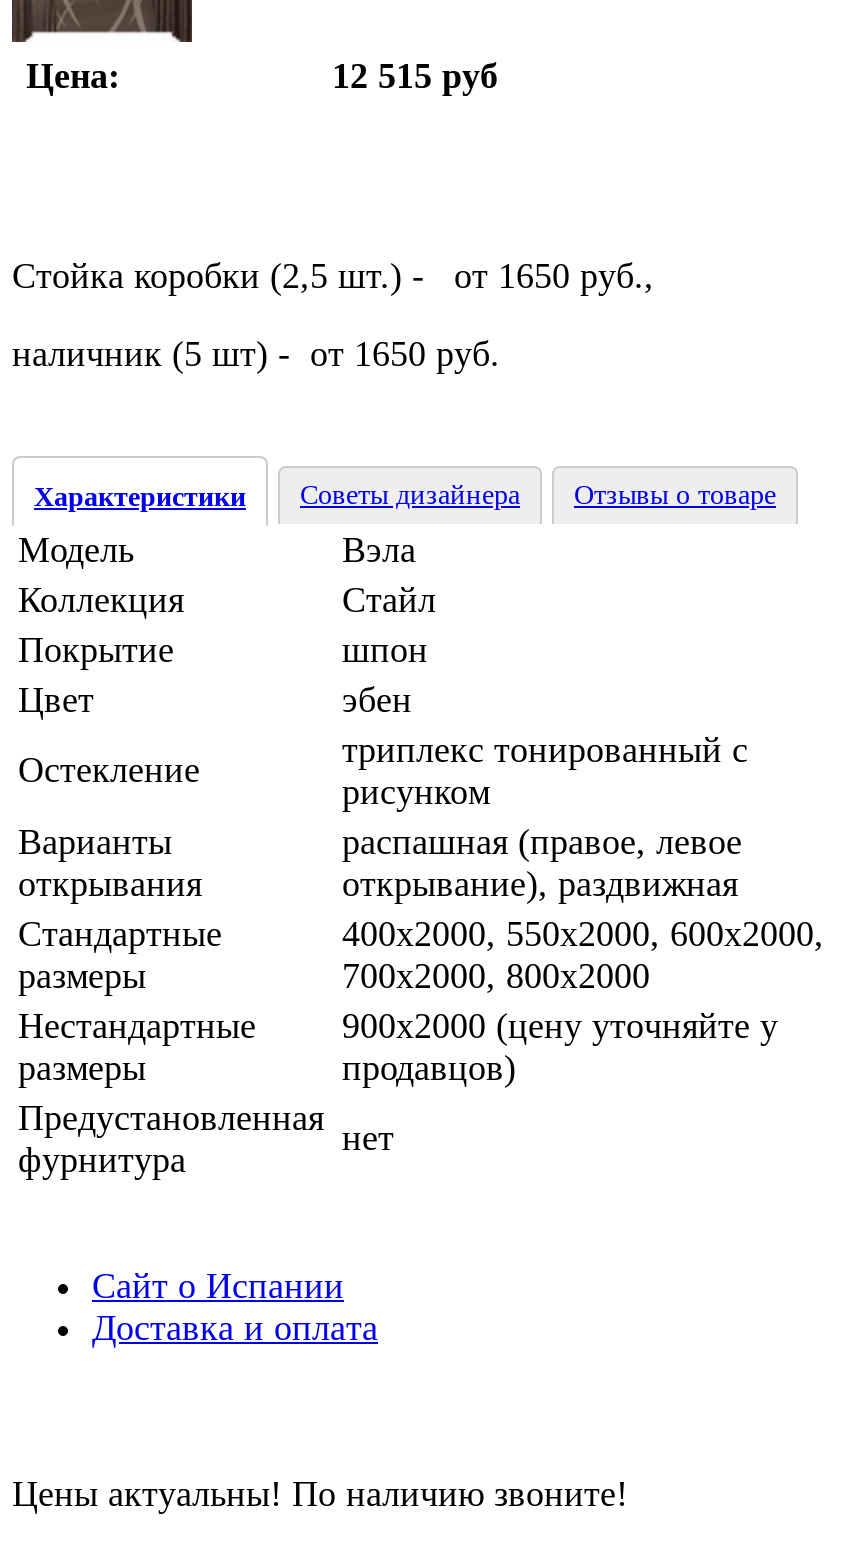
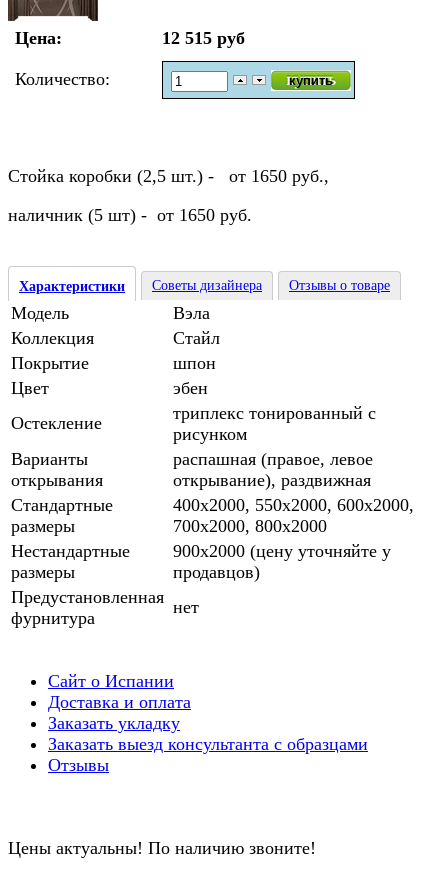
+ Количество:

+ [image]

+ Заказать укладку
+ Заказать выезд консультанта с образцами
+ Отзывы
